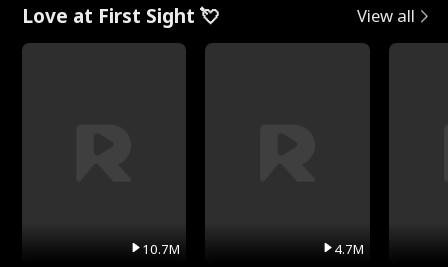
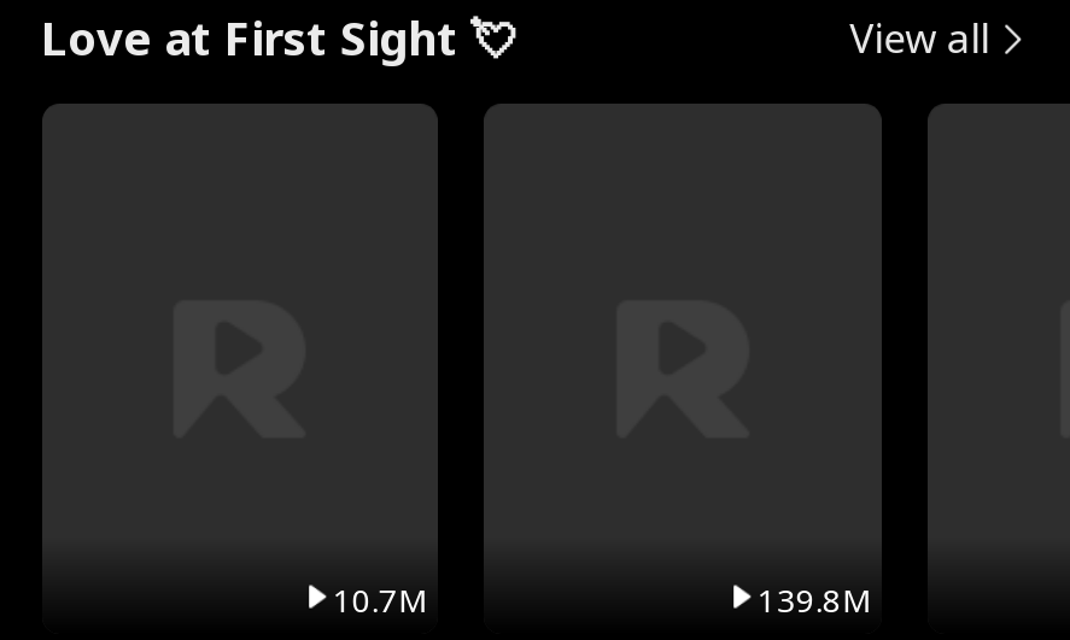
- 4.7M
+ 139.8M
